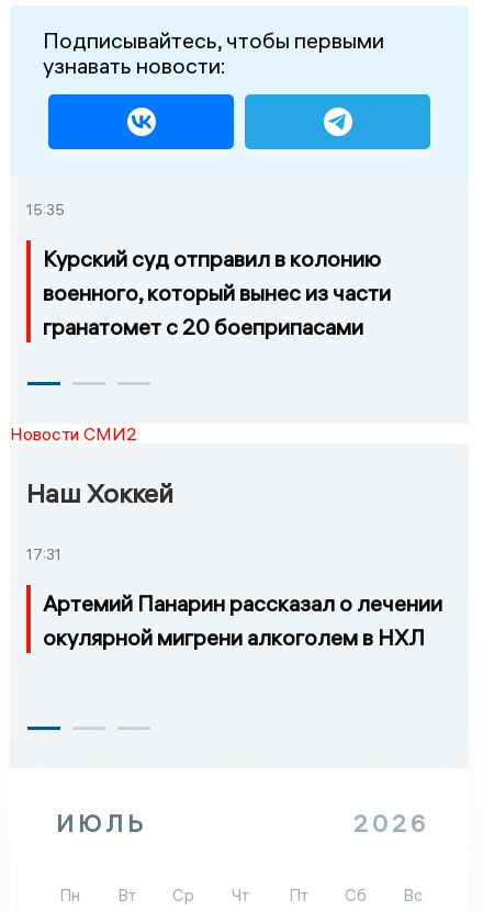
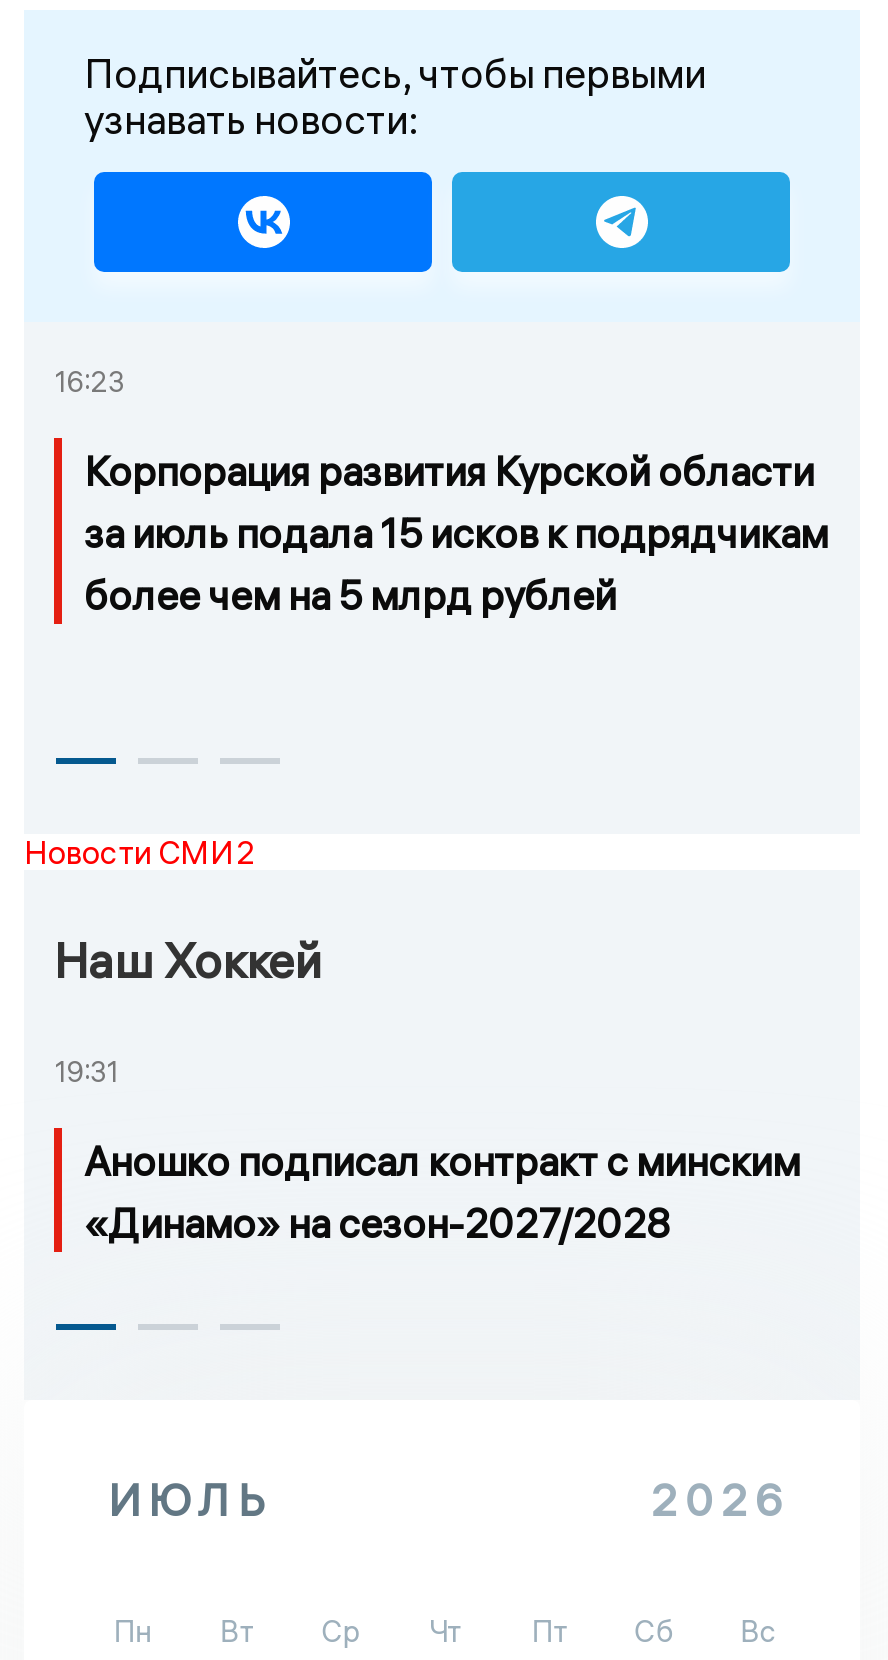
- 15:35
+ 16:23

- Курский суд отправил в колонию
- военного, который вынес из части
- гранатомет с 20 боеприпасами
+ Корпорация развития Курской области
+ за июль подала 15 исков к подрядчикам
+ более чем на 5 млрд рублей

moved down: Новости СМИ2 | Наш Хоккей

- 17:31
+ 19:31

- Артемий Панарин рассказал о лечении
- окулярной мигрени алкоголем в НХЛ
+ Аношко подписал контракт с минским
+ «Динамо» на сезон-2027/2028
